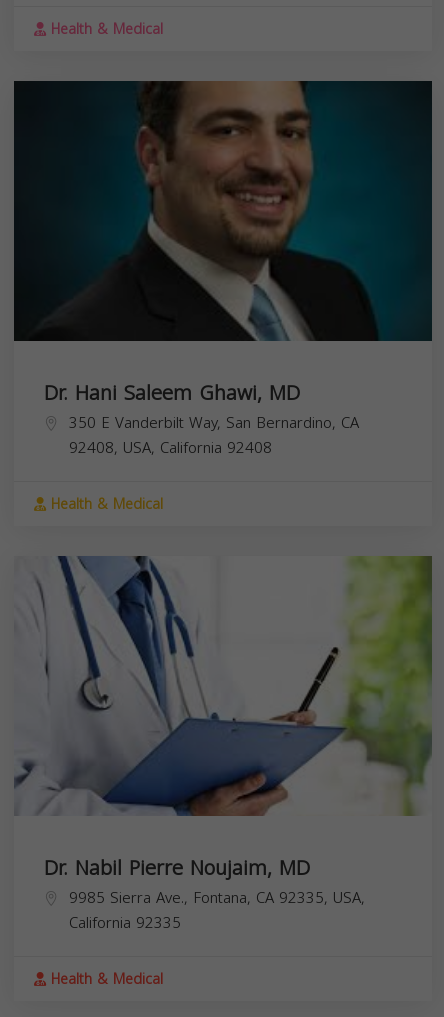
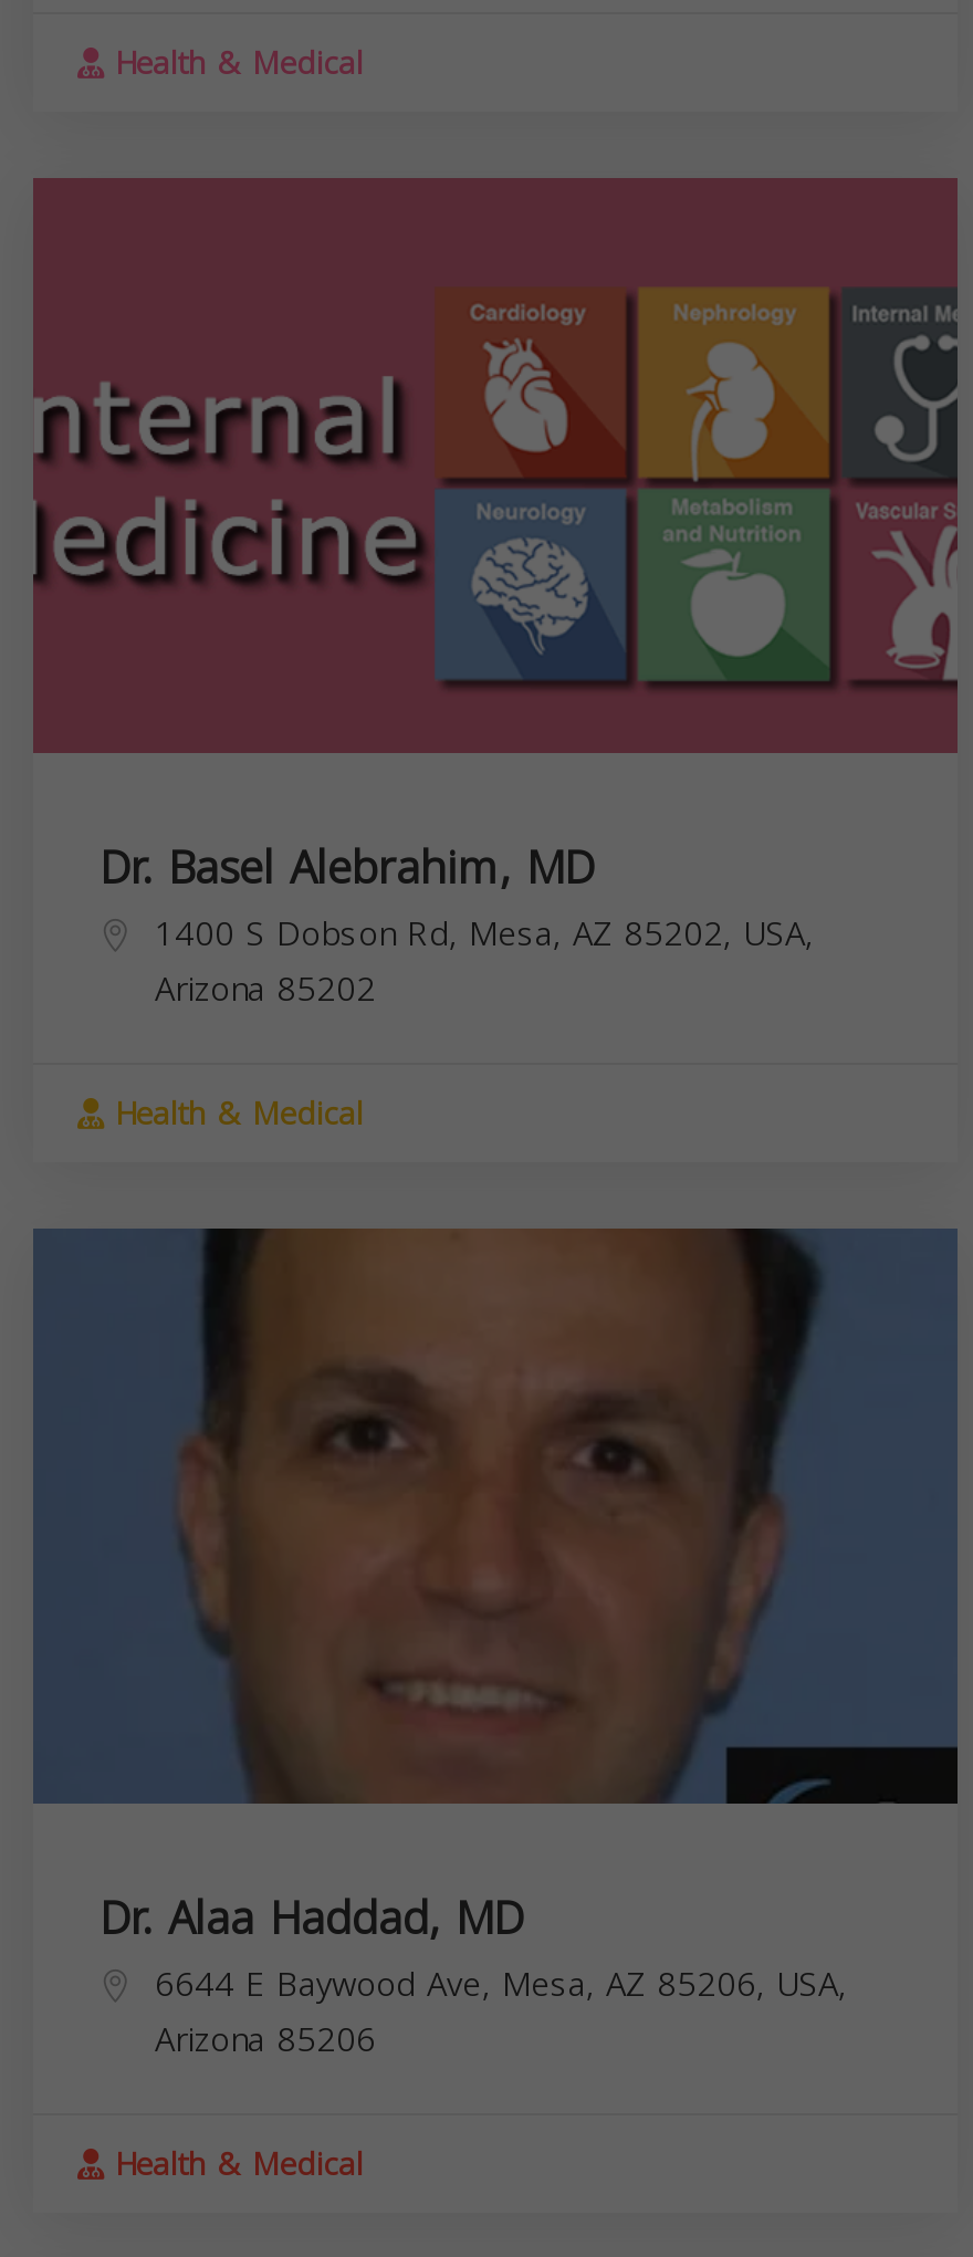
- [image]
- Dr. Hani Saleem Ghawi, MD
- 350 E Vanderbilt Way, San Bernardino, CA
- 92408, USA, California 92408
+ [image]
+ Dr. Basel Alebrahim, MD
+ 1400 S Dobson Rd, Mesa, AZ 85202, USA,
+ Arizona 85202

- [image]
- Dr. Nabil Pierre Noujaim, MD
- 9985 Sierra Ave., Fontana, CA 92335, USA,
- California 92335
+ [image]
+ Dr. Alaa Haddad, MD
+ 6644 E Baywood Ave, Mesa, AZ 85206, USA,
+ Arizona 85206
